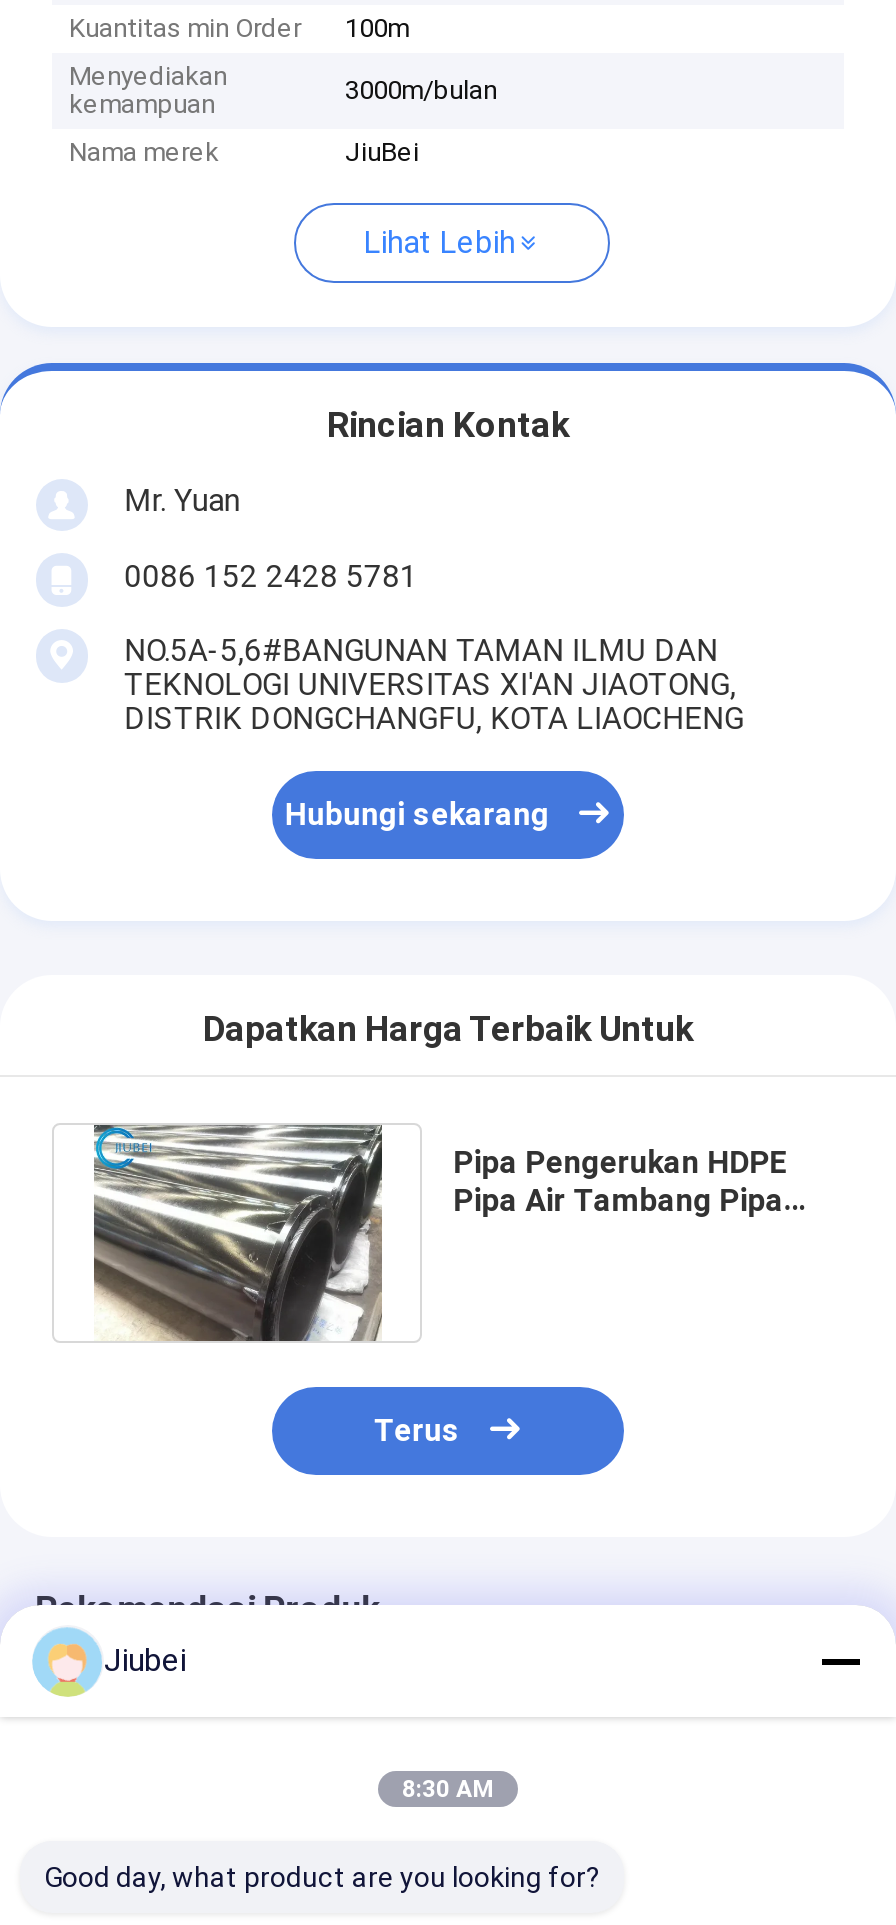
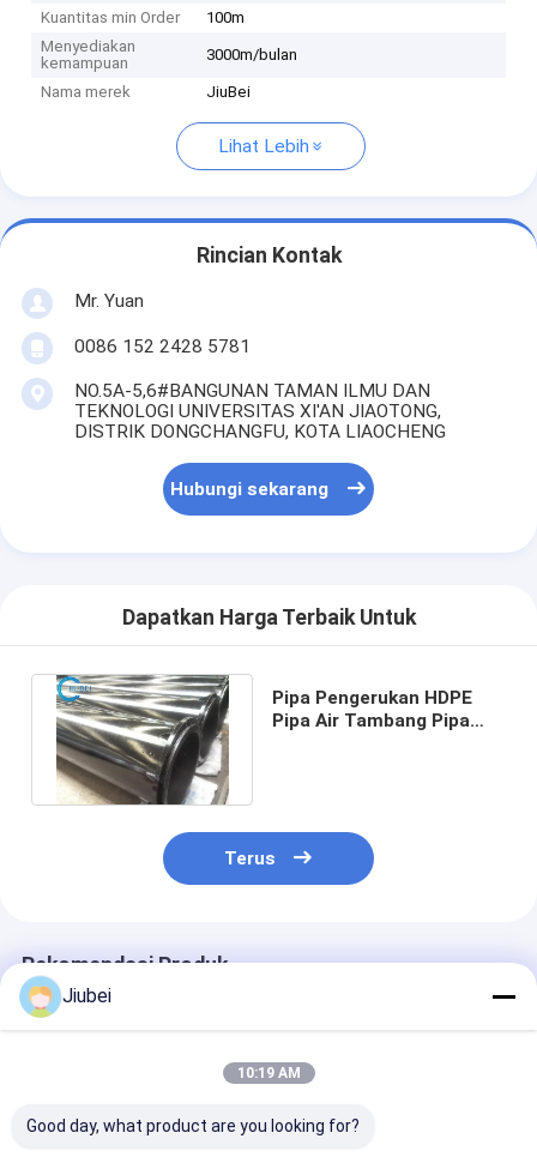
- 8:30 AM
+ 10:19 AM
